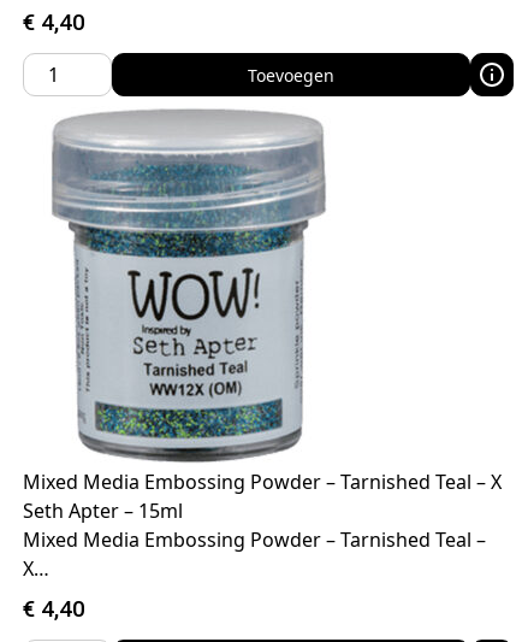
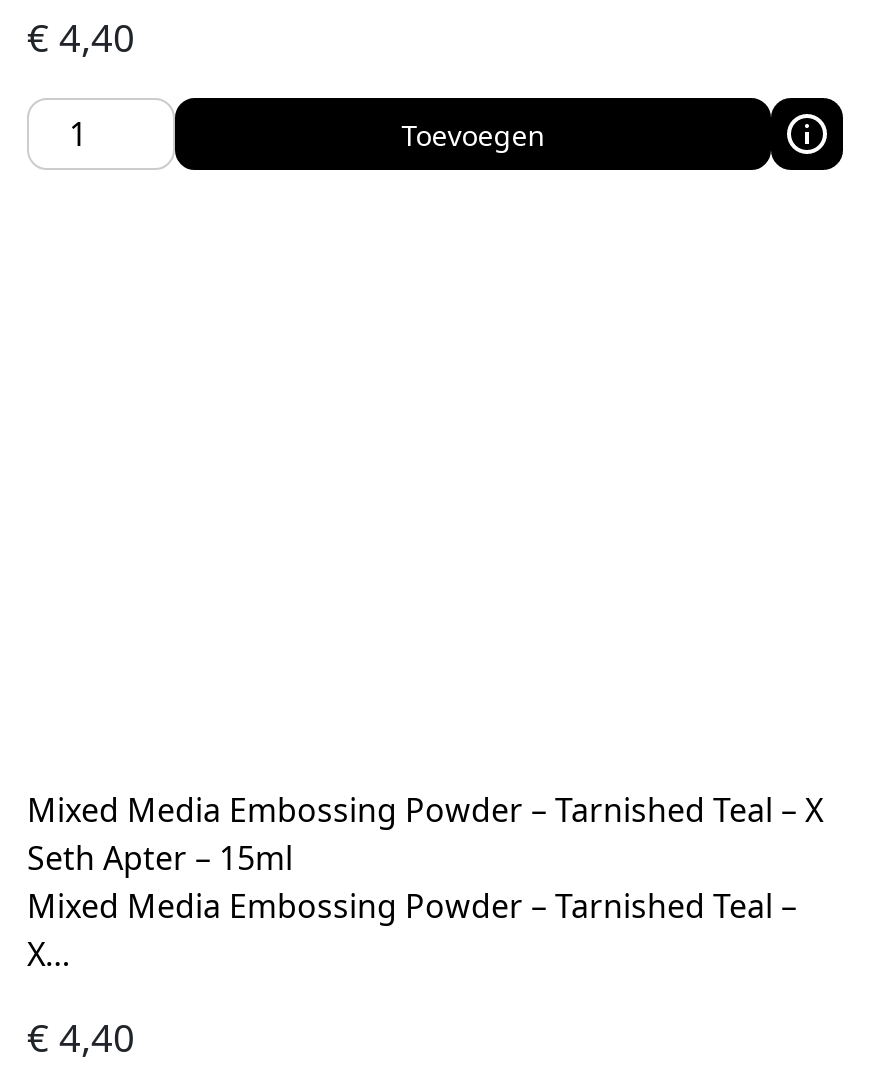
- [image]
